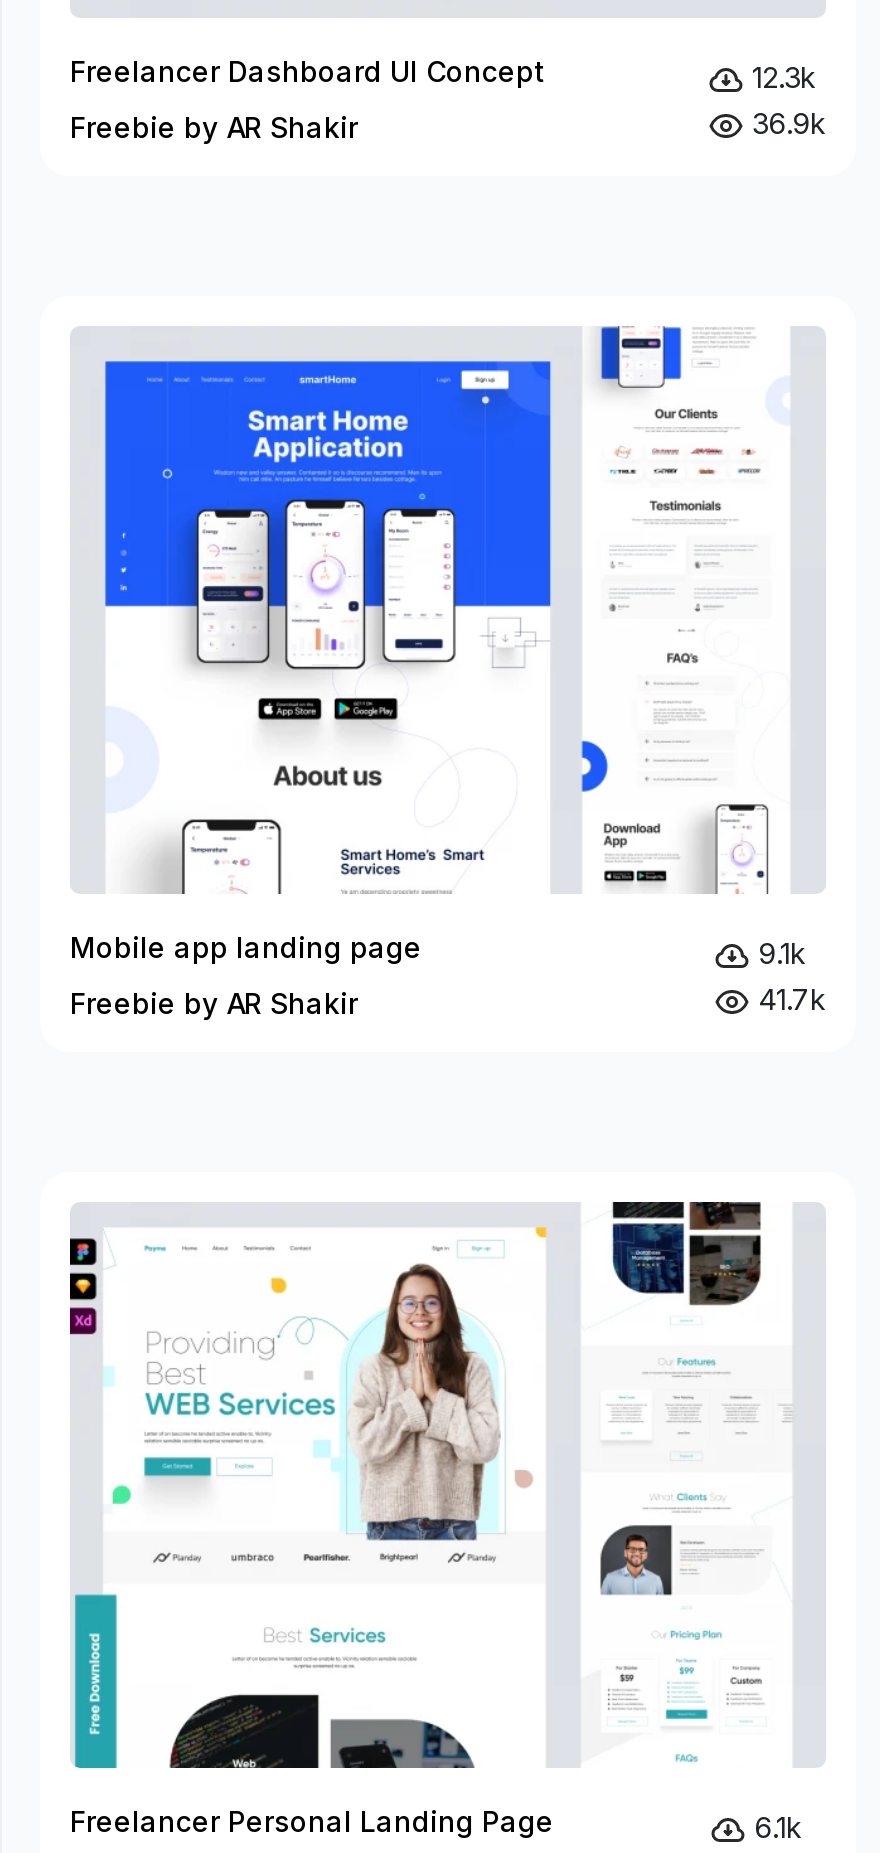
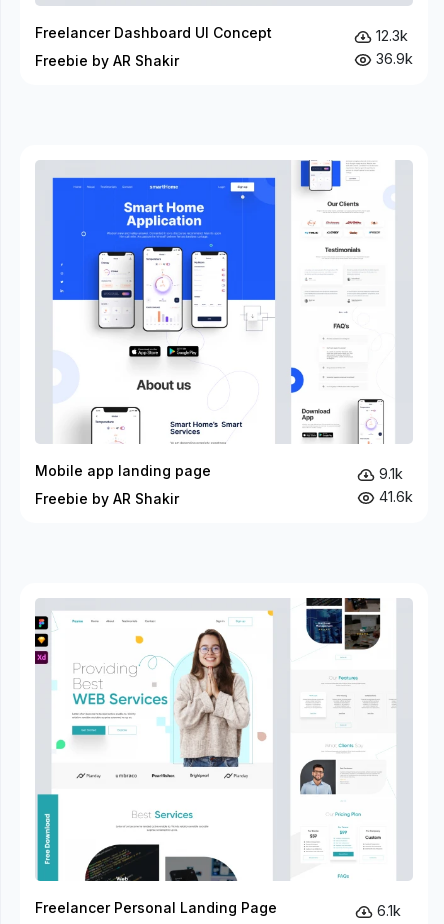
- 41.7k
+ 41.6k
